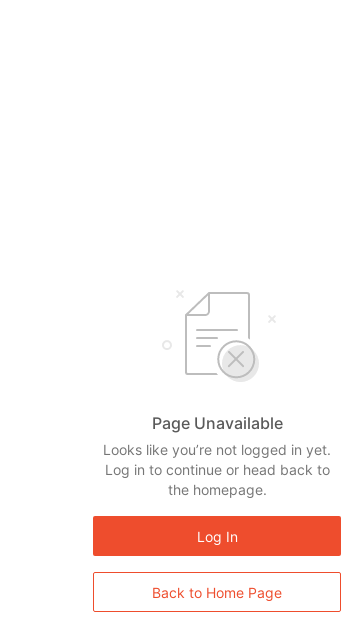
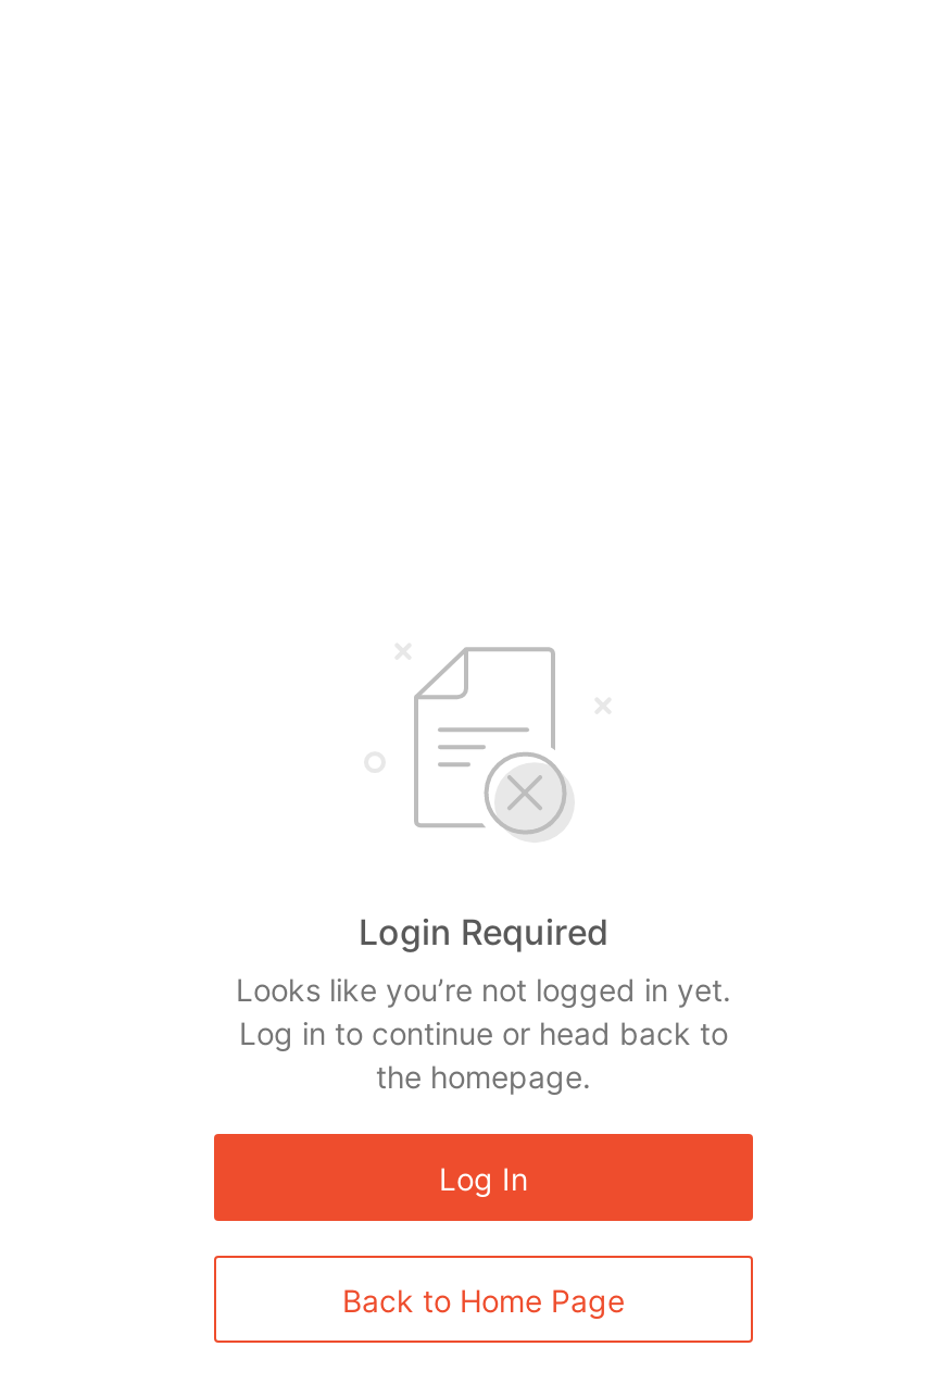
- Page Unavailable
+ Login Required
